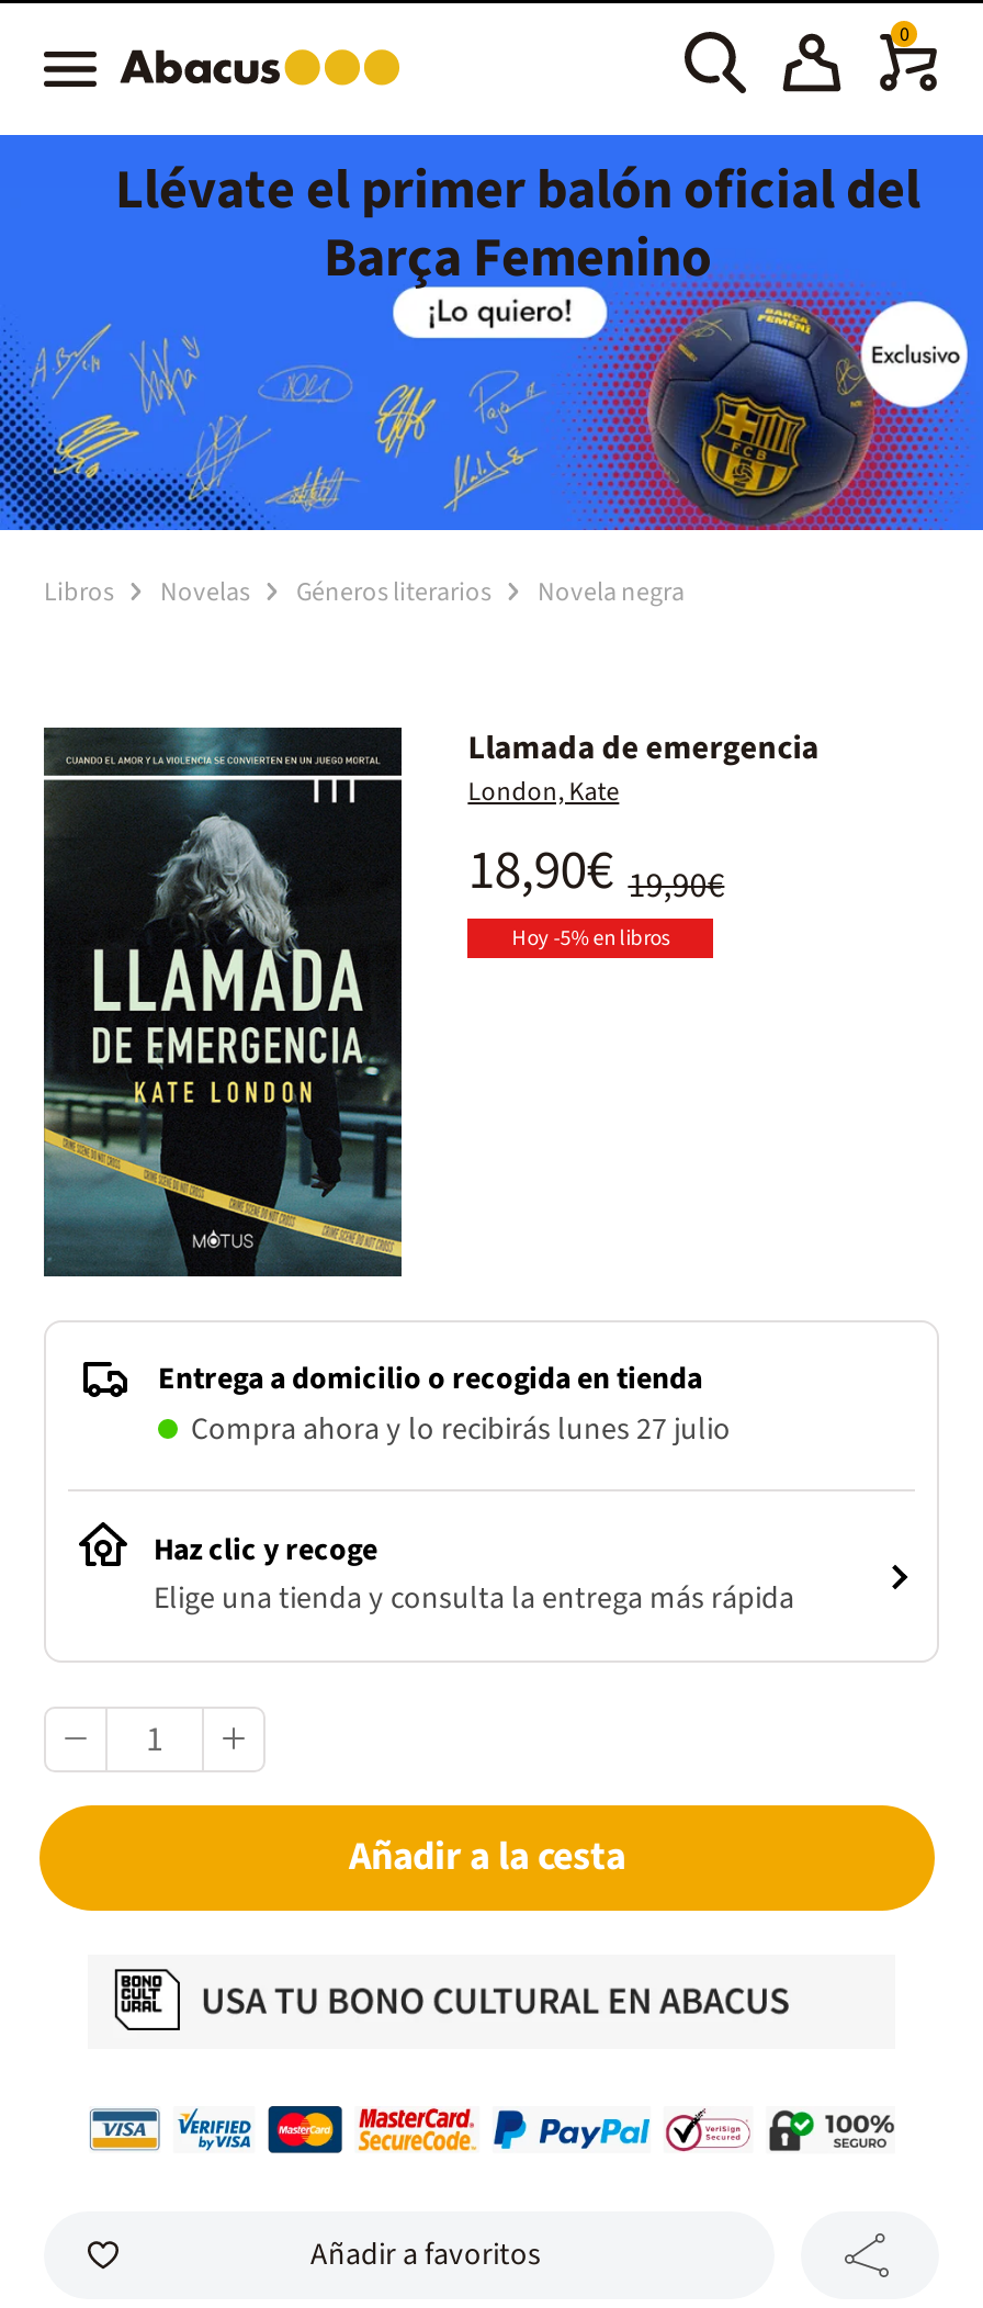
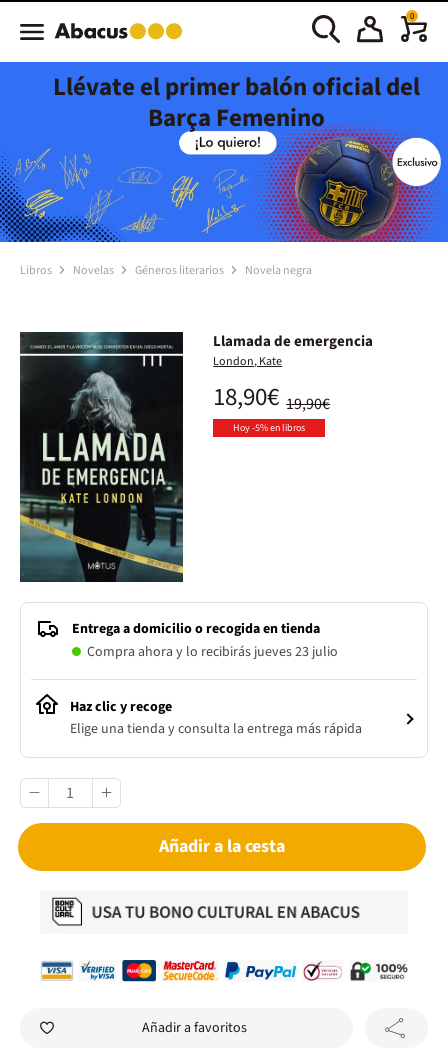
- Compra ahora y lo recibirás lunes 27 julio
+ Compra ahora y lo recibirás jueves 23 julio
